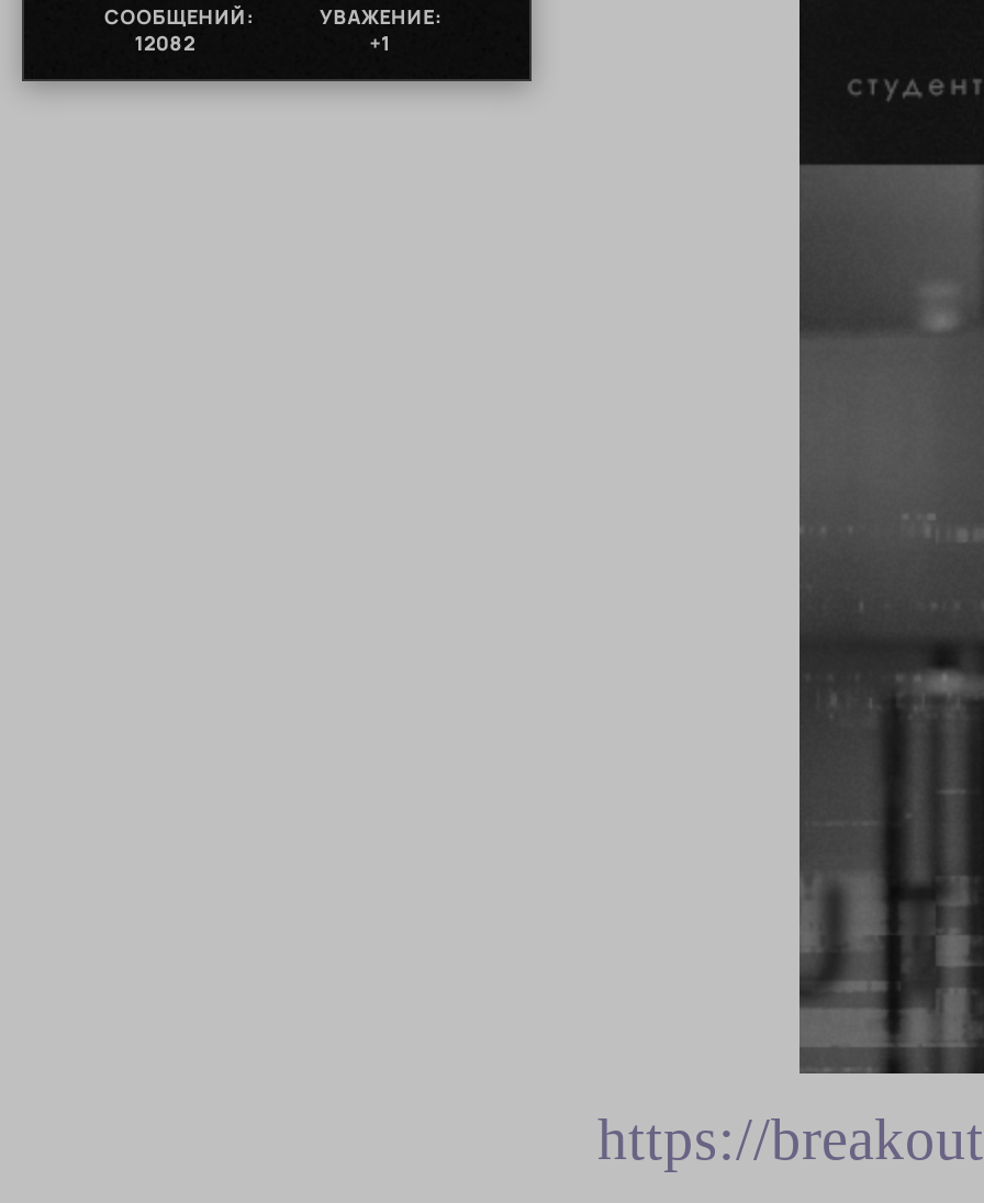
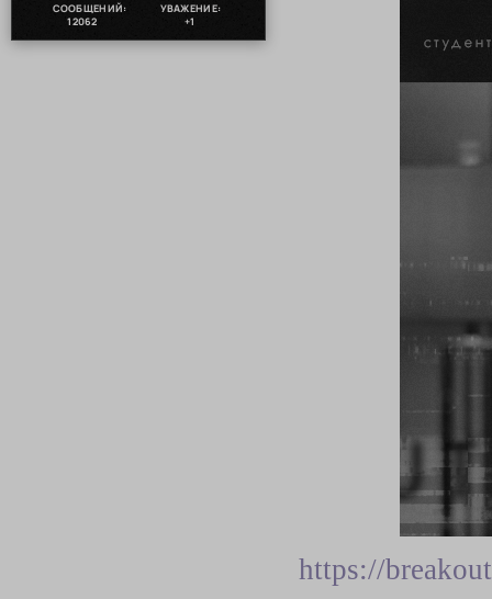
- 12082
+ 12062
